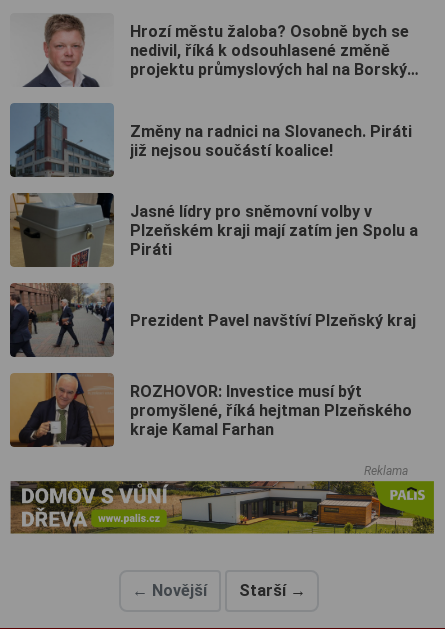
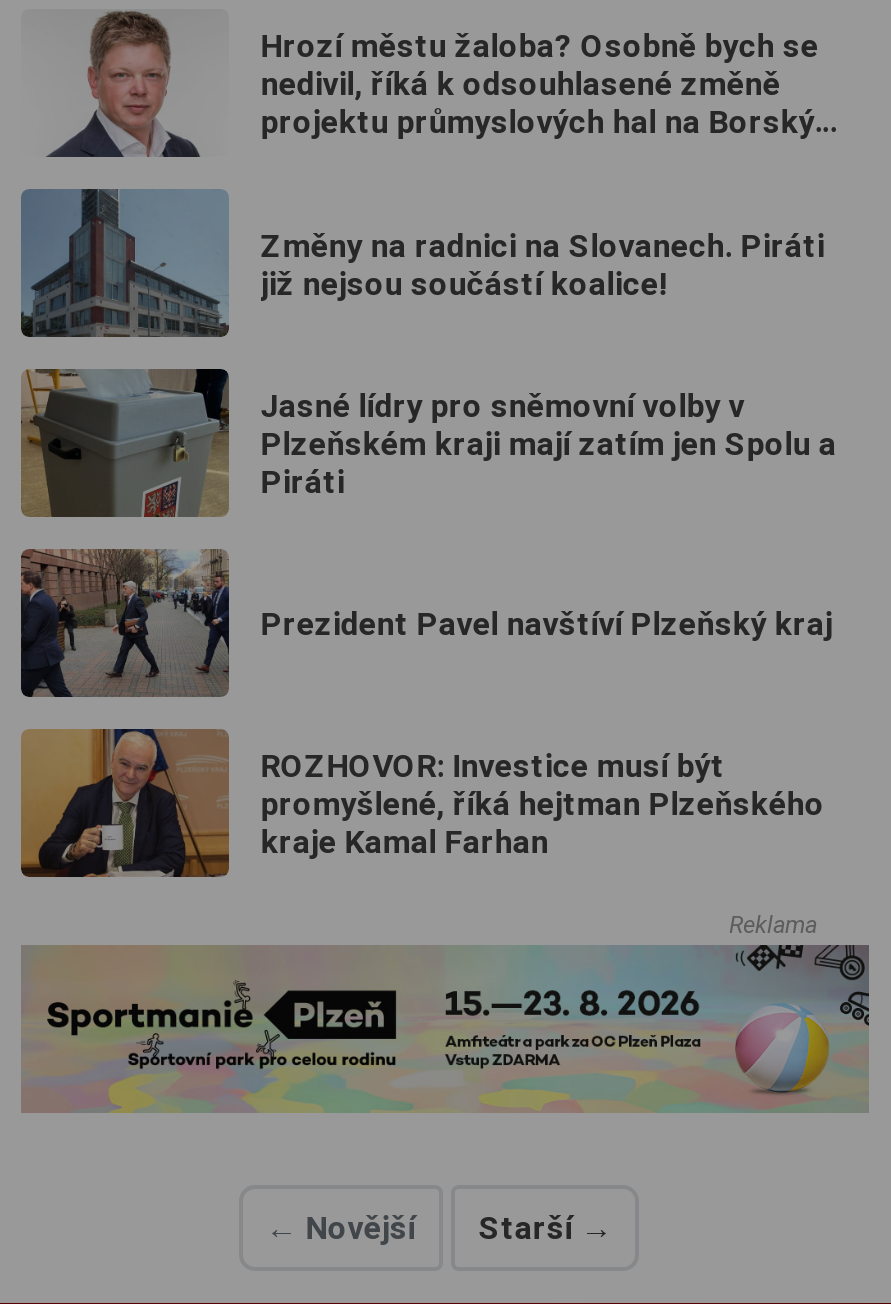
- [image]
+ [image]
